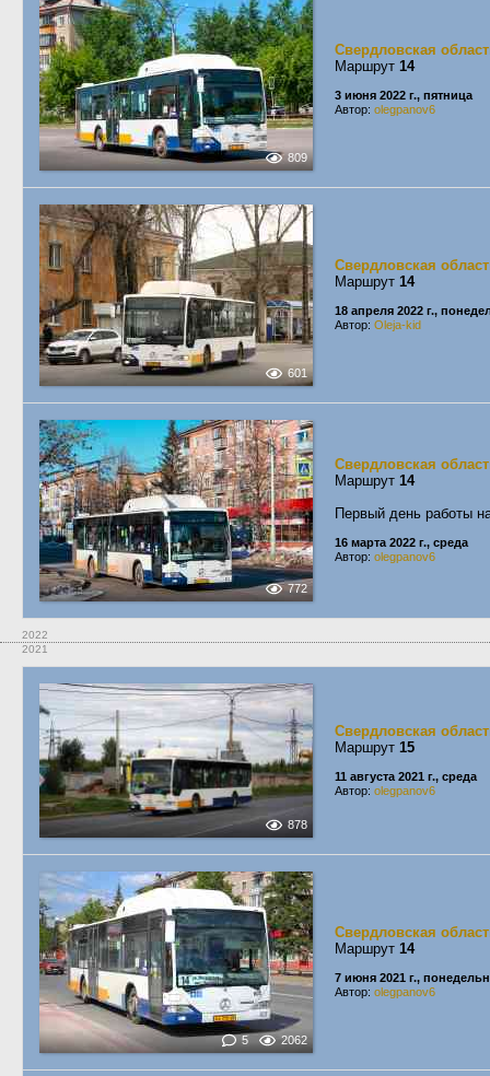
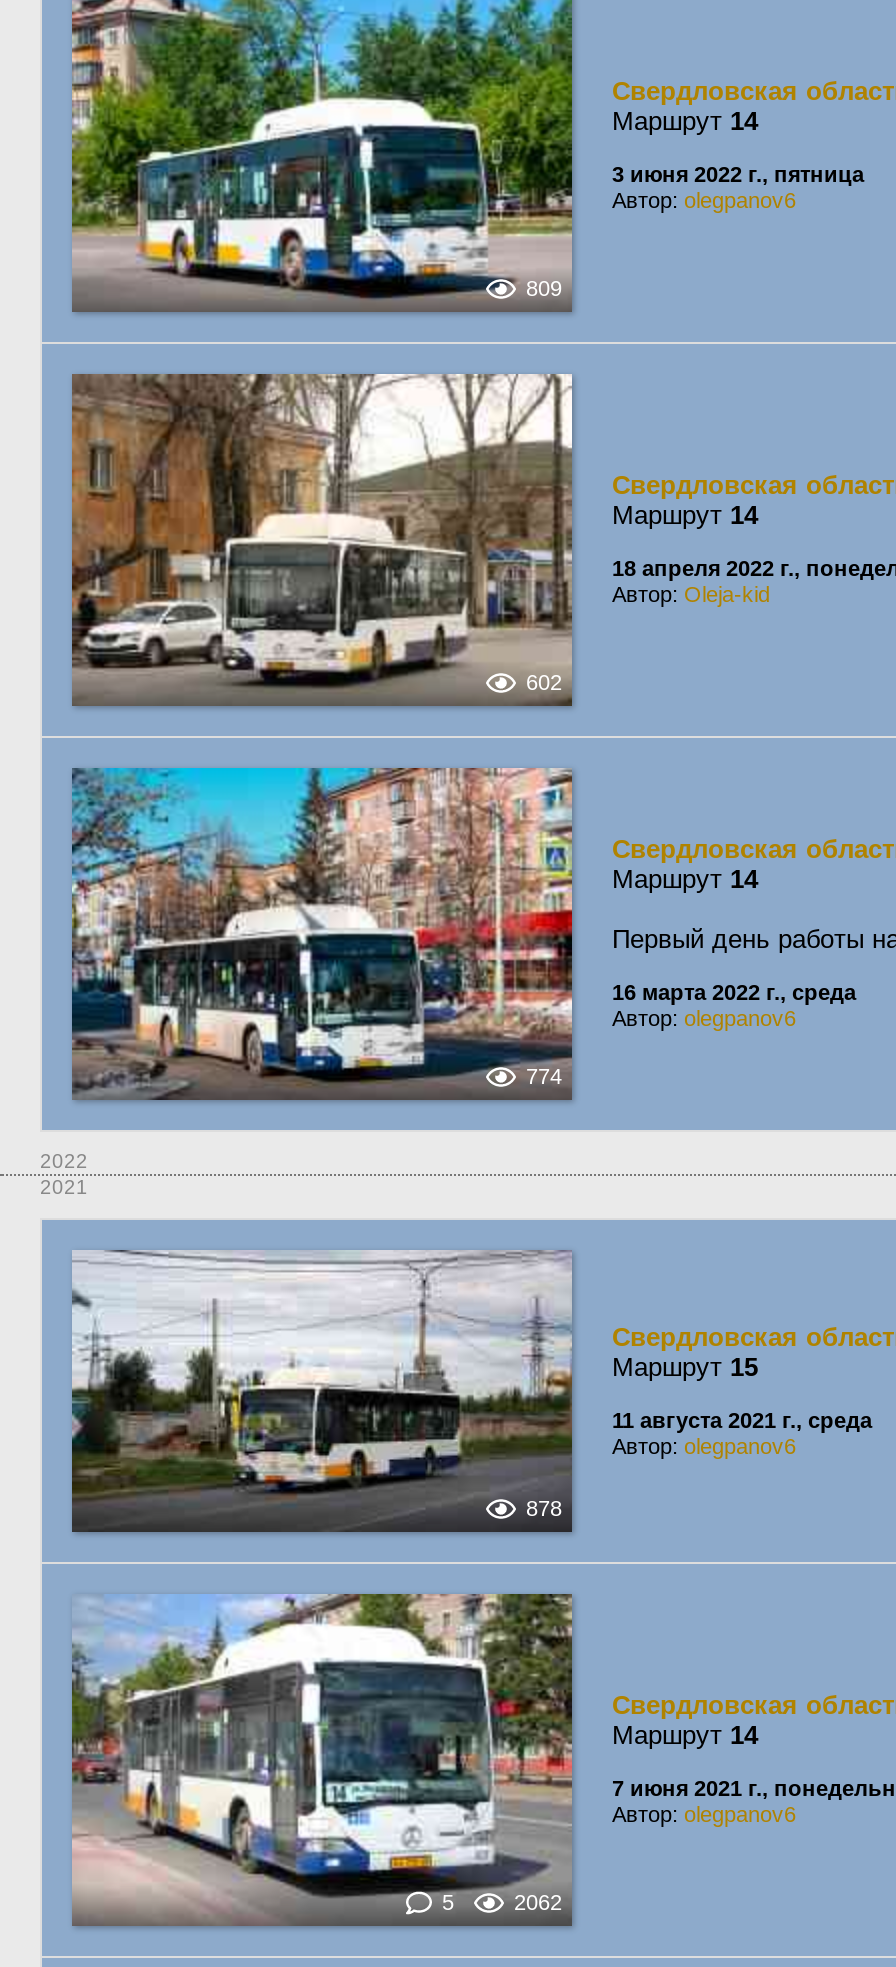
- 601
+ 602

- 772
+ 774
